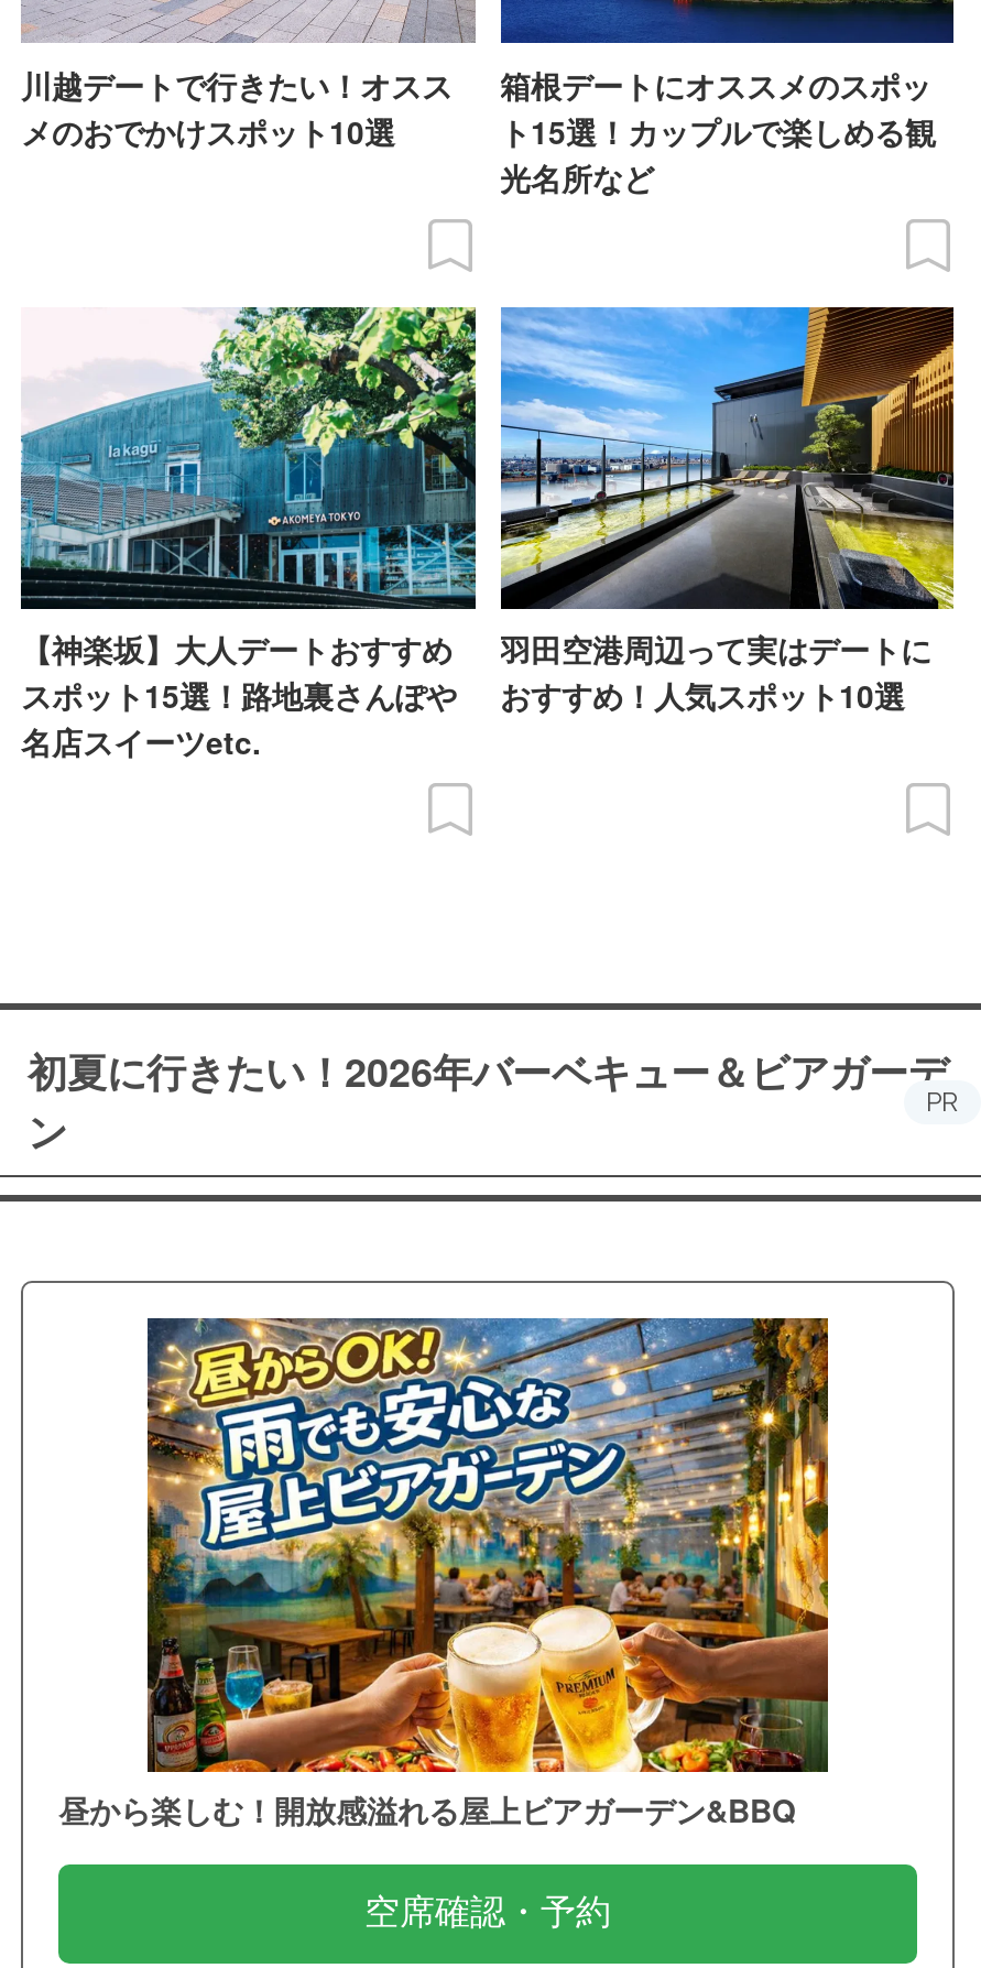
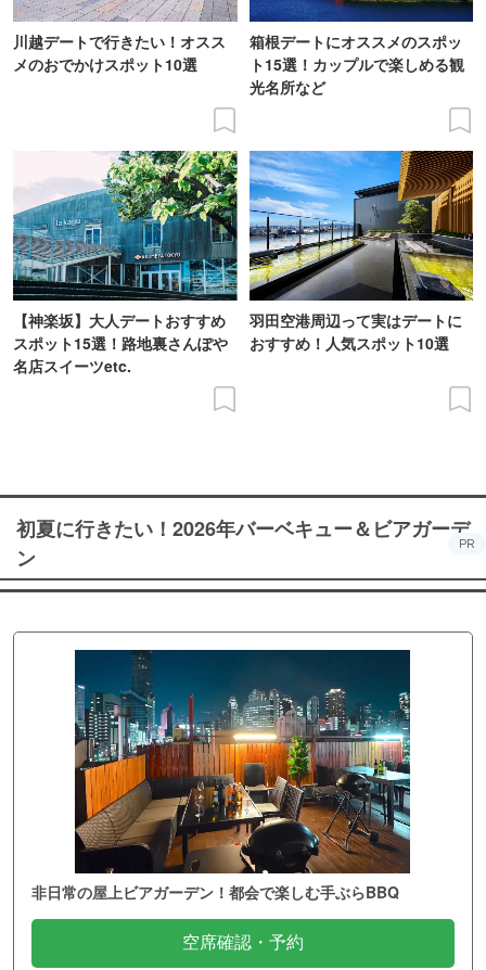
- [image]
- 昼から楽しむ！開放感溢れる屋上ビアガーデン&BBQ
+ [image]
+ 非日常の屋上ビアガーデン！都会で楽しむ手ぶらBBQ
